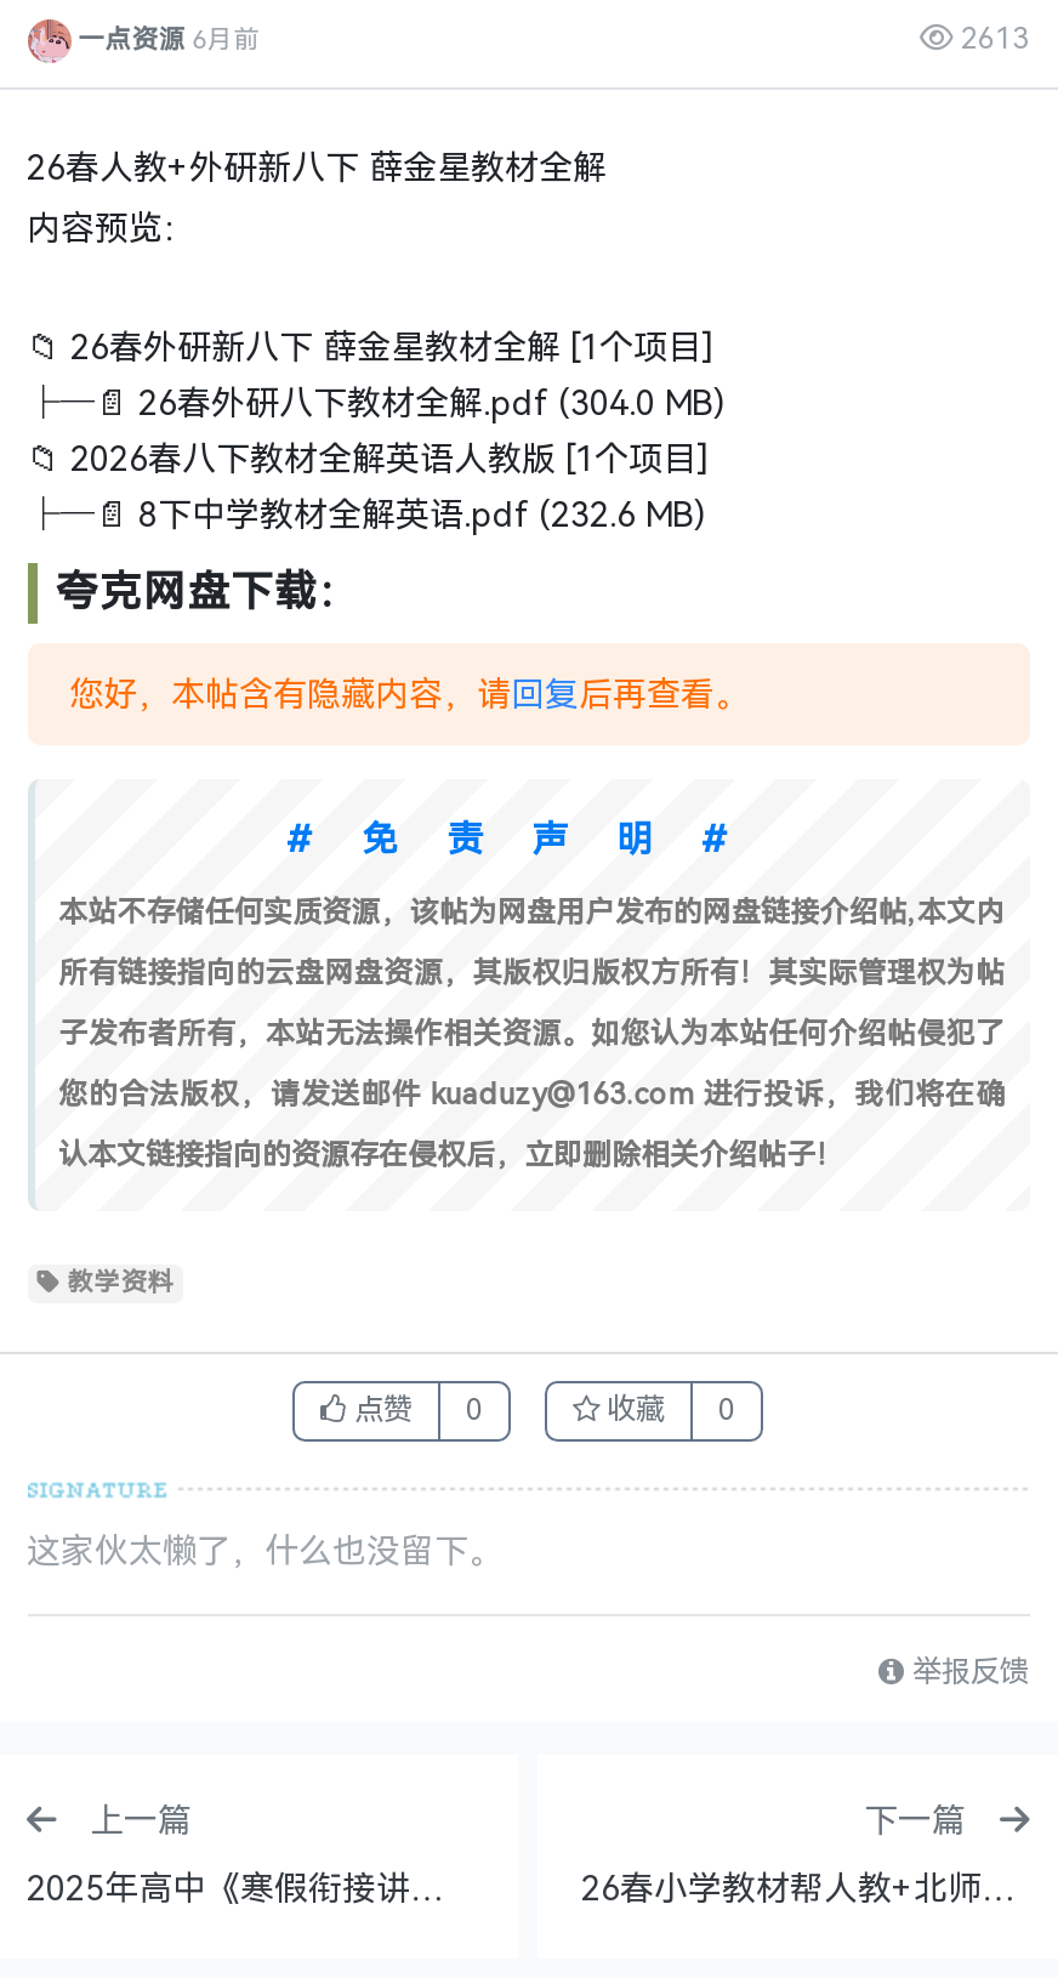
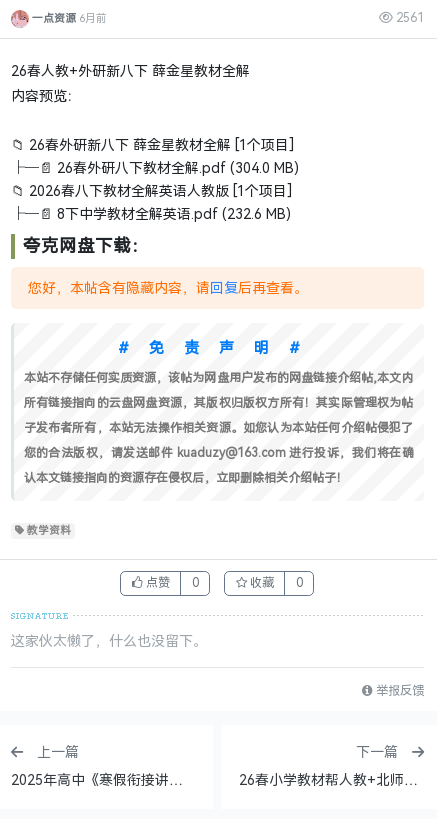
- 2613
+ 2561
